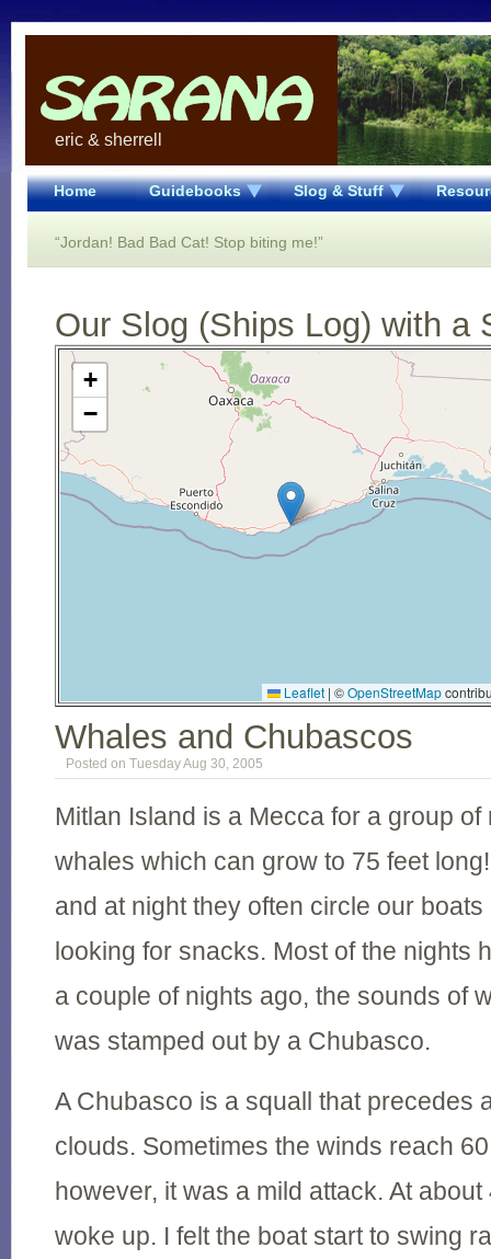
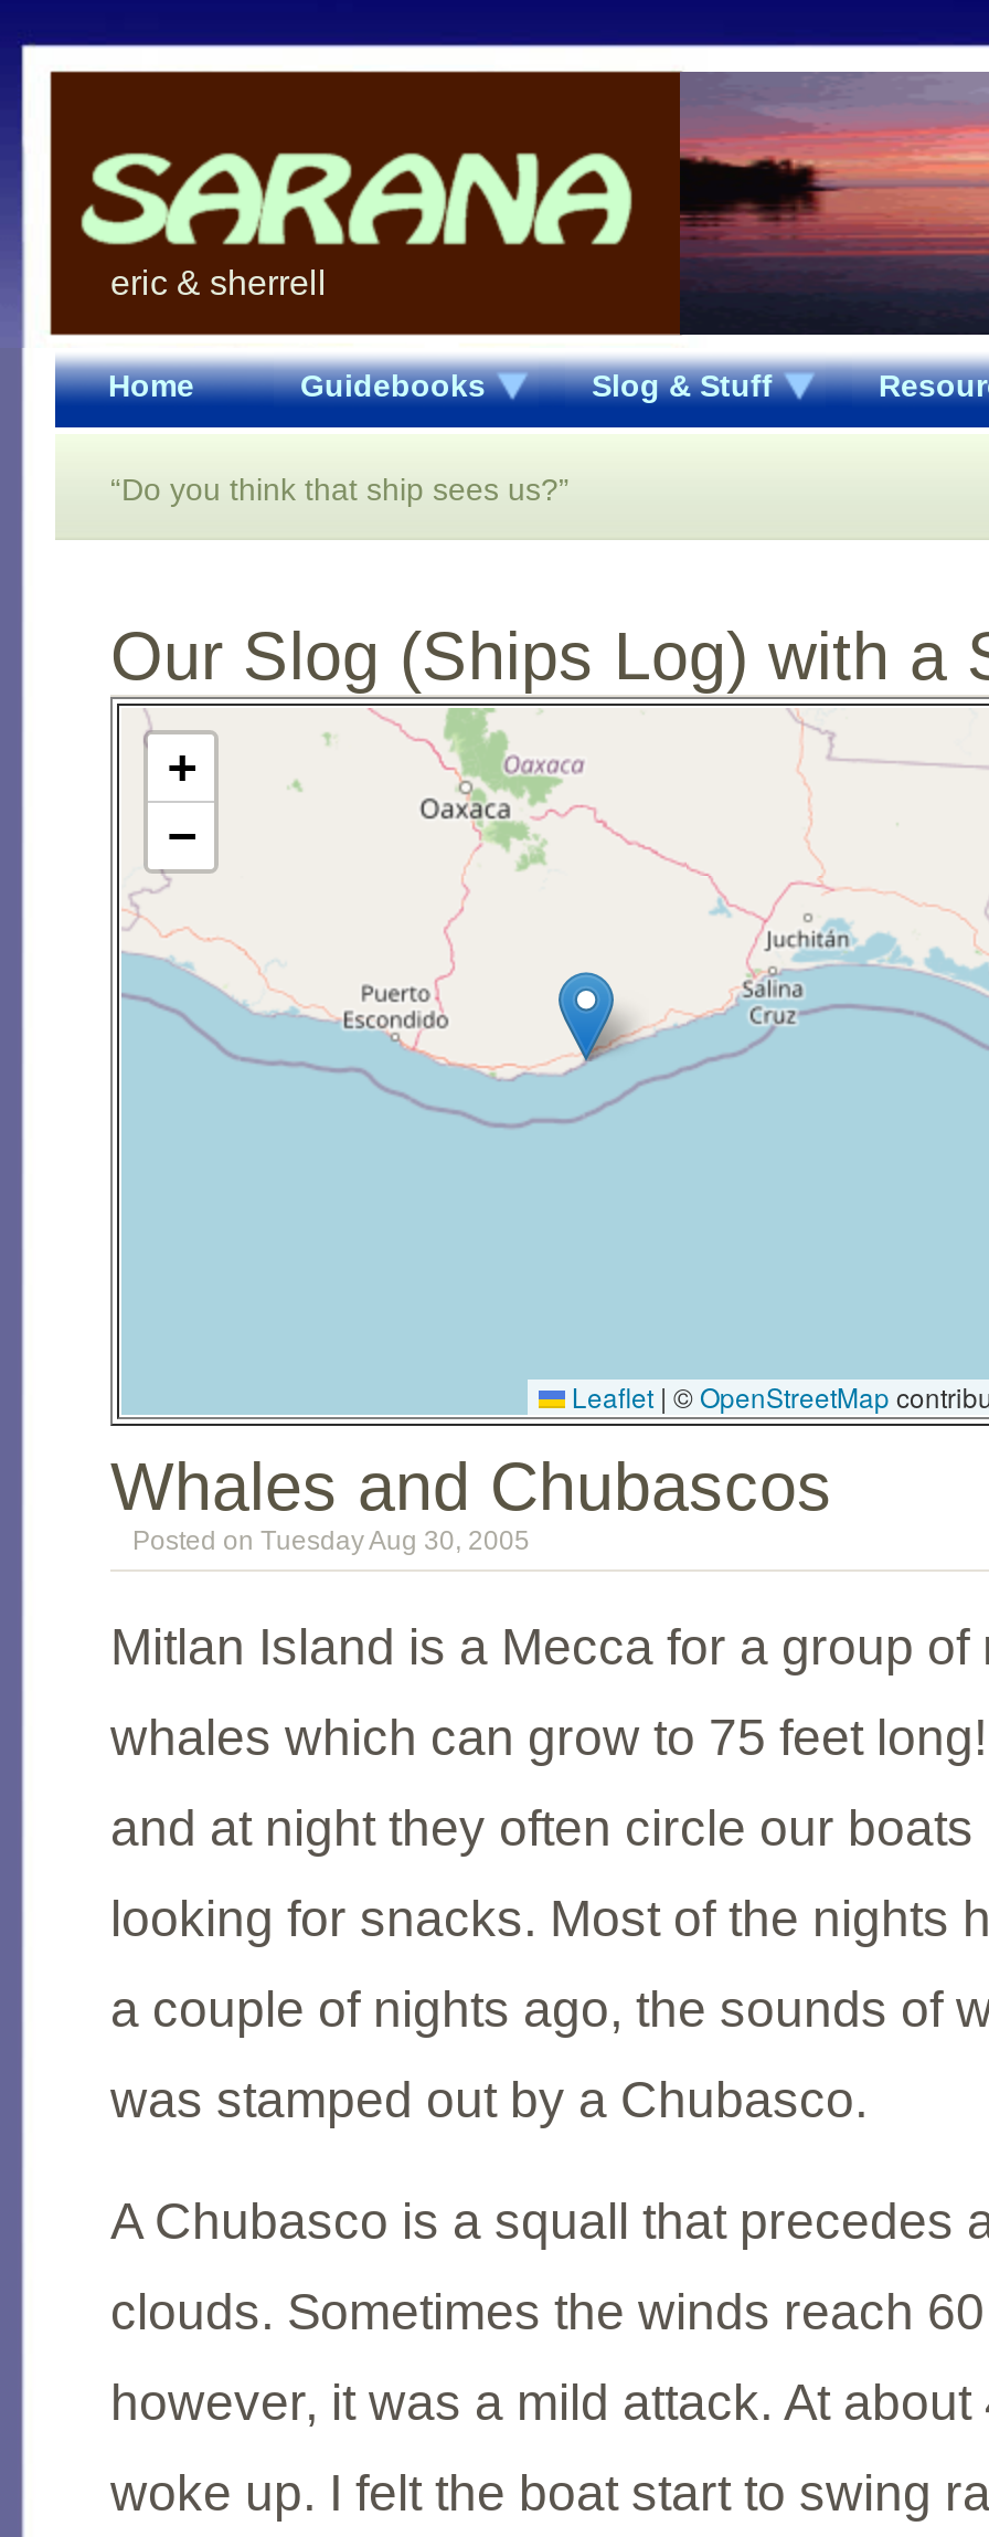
- [image]
+ [image]

- “Jordan! Bad Bad Cat! Stop biting me!”
+ “Do you think that ship sees us?”
